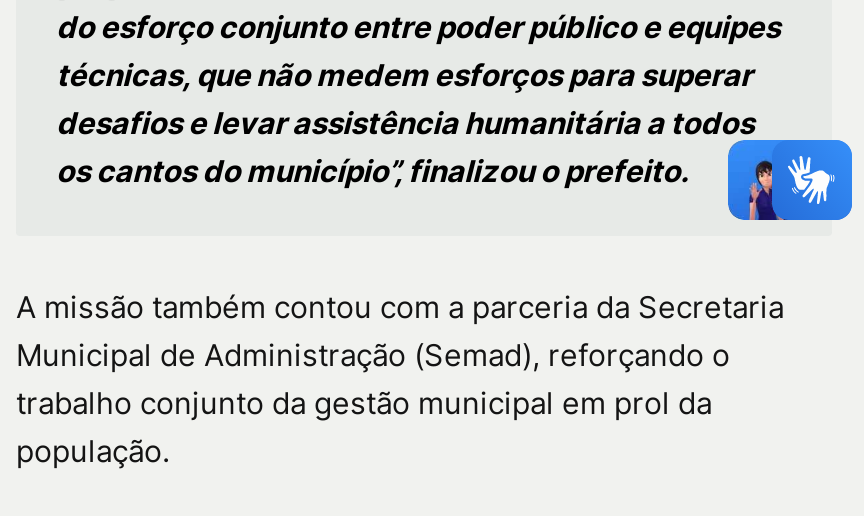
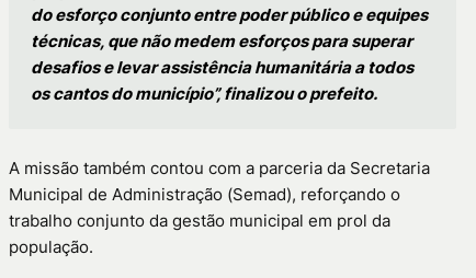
- [image]
